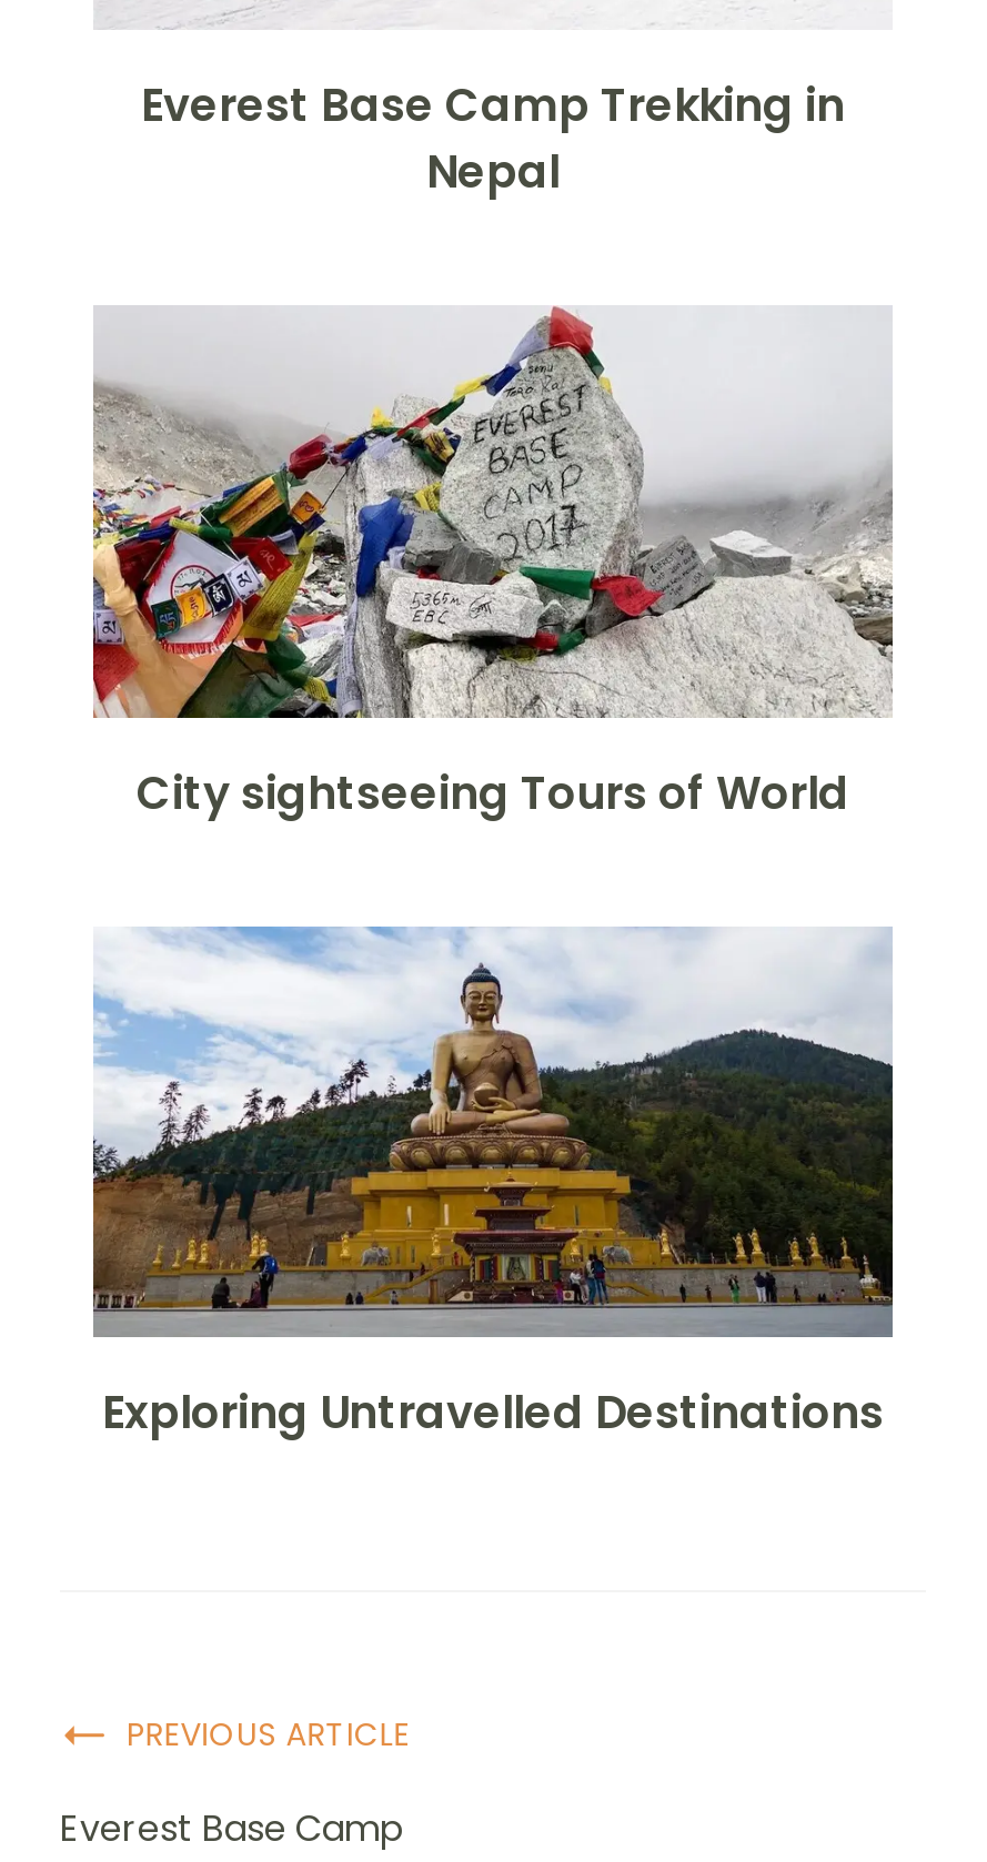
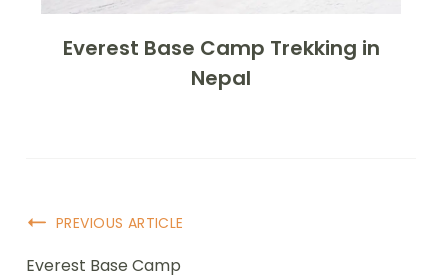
- [image]
- City sightseeing Tours of World

- [image]
- Exploring Untravelled Destinations
